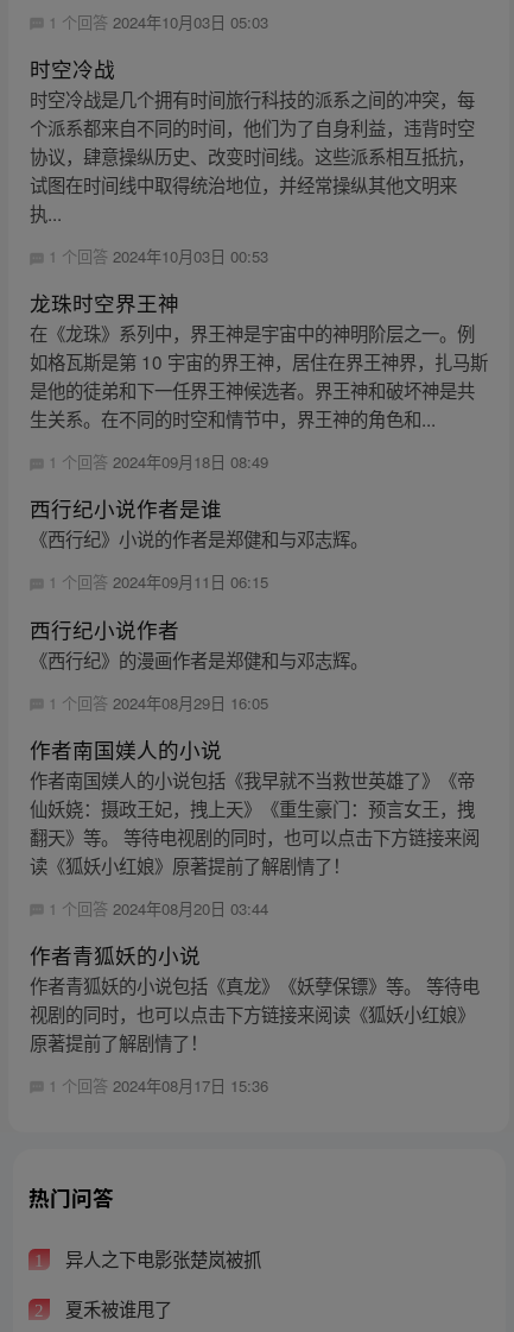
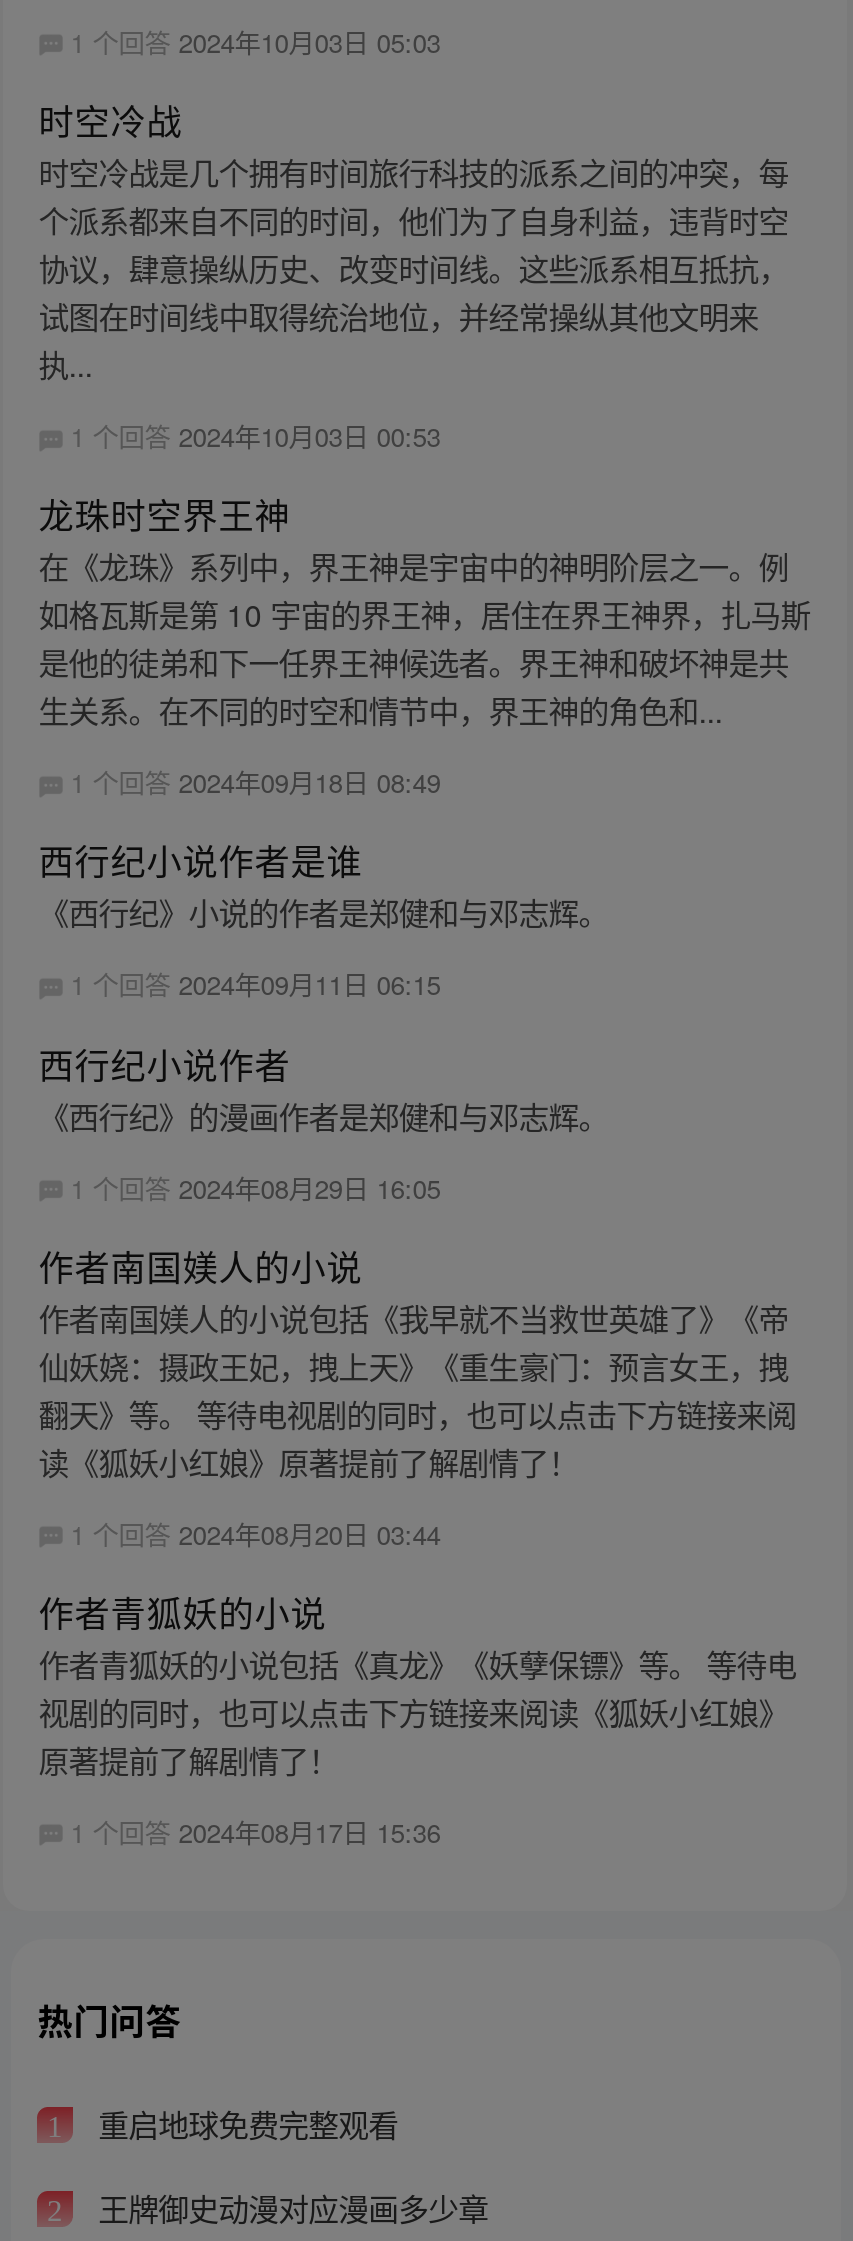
- 异人之下电影张楚岚被抓
+ 重启地球免费完整观看

- 夏禾被谁甩了
+ 王牌御史动漫对应漫画多少章
